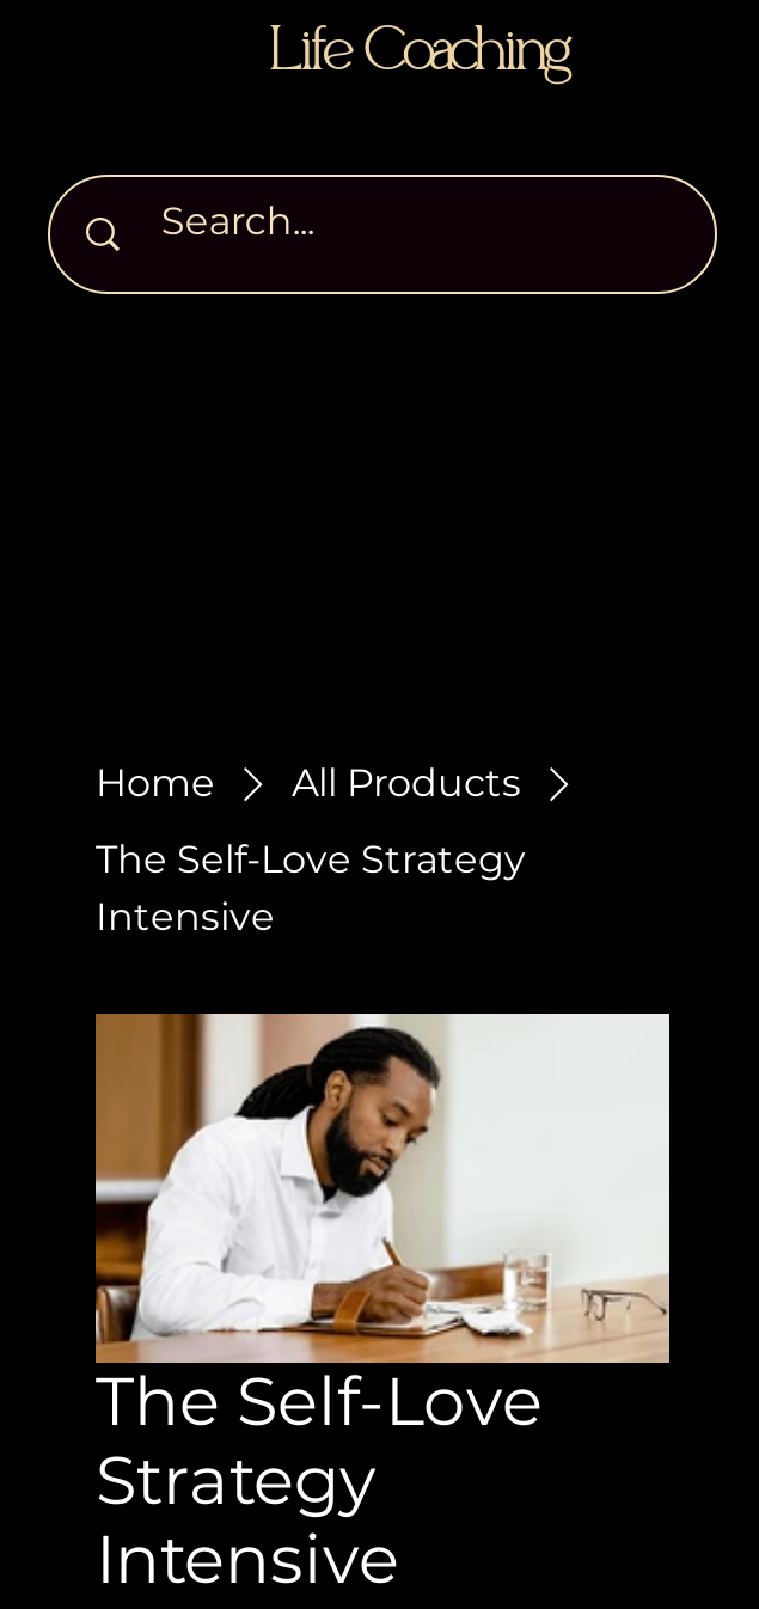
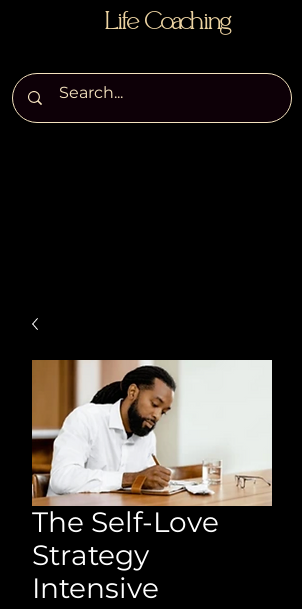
- Home
- All Products
- The Self-Love Strategy
- Intensive
